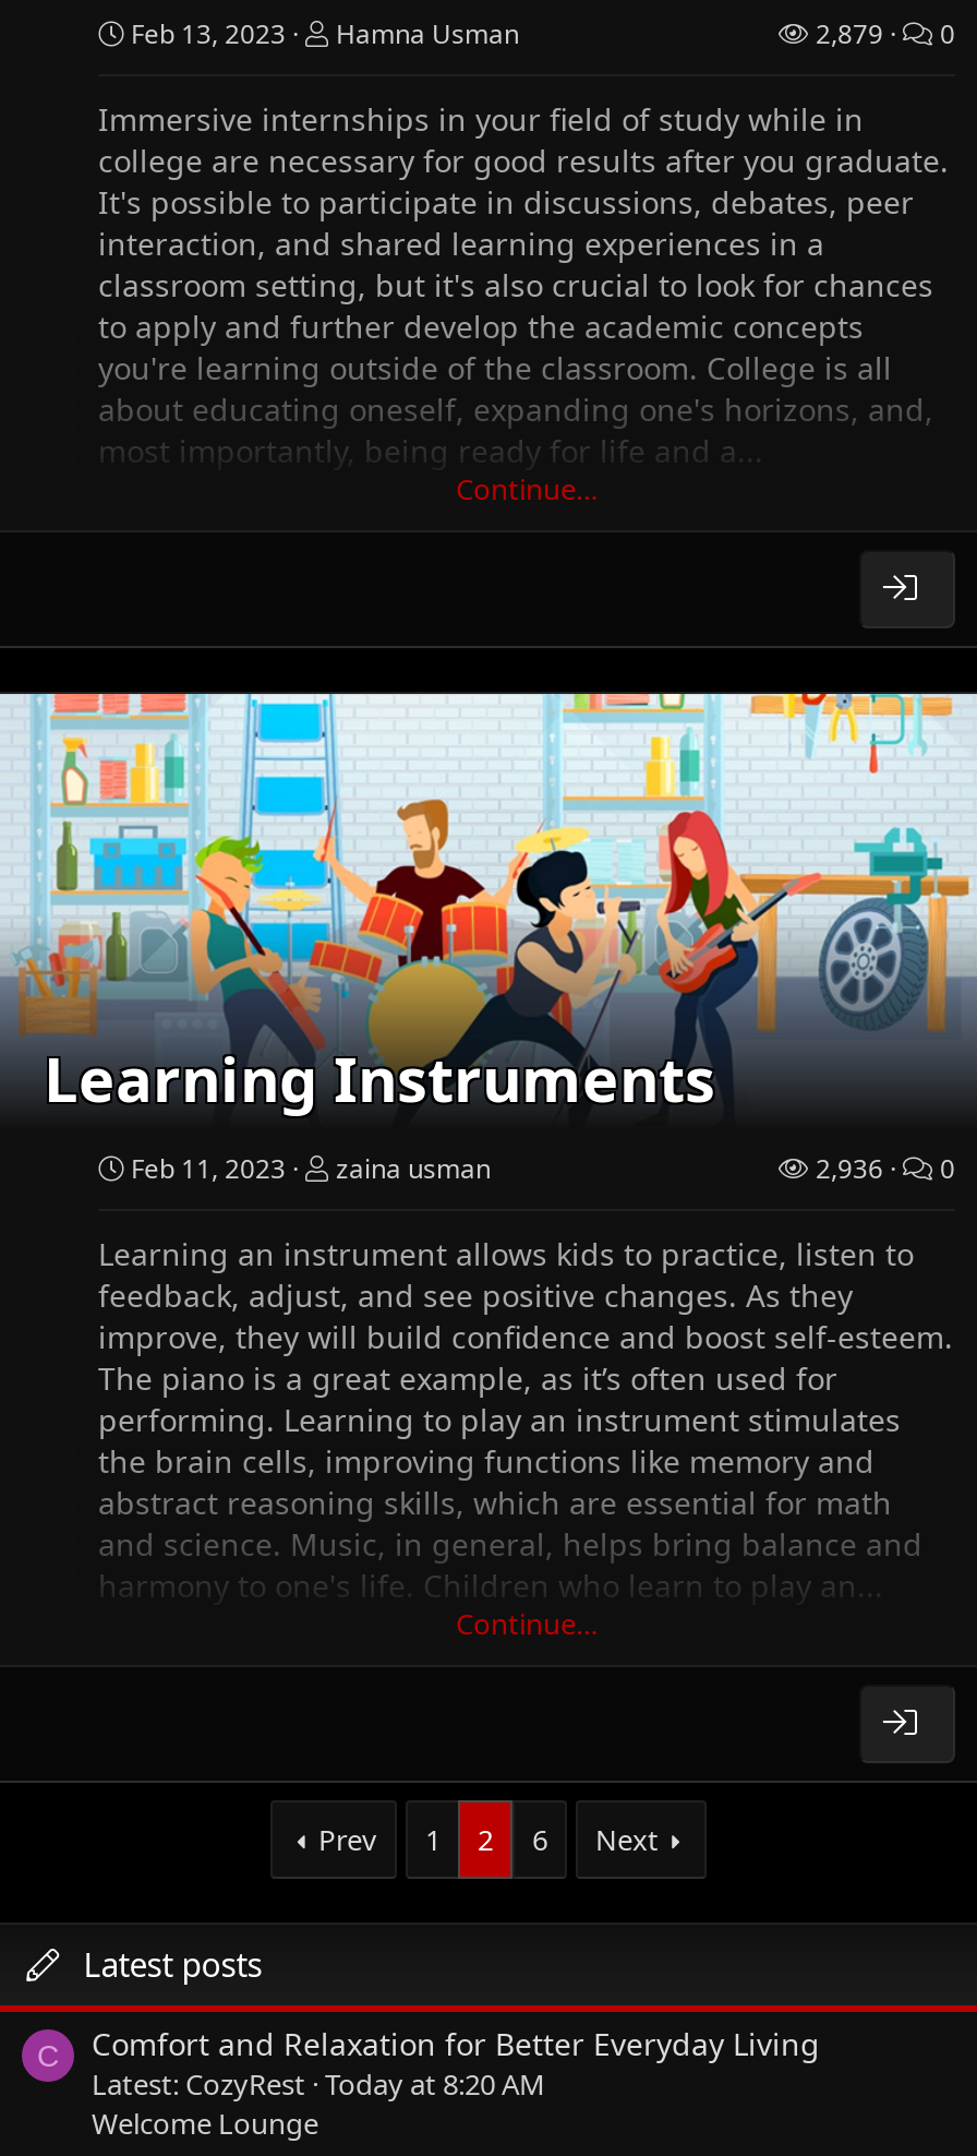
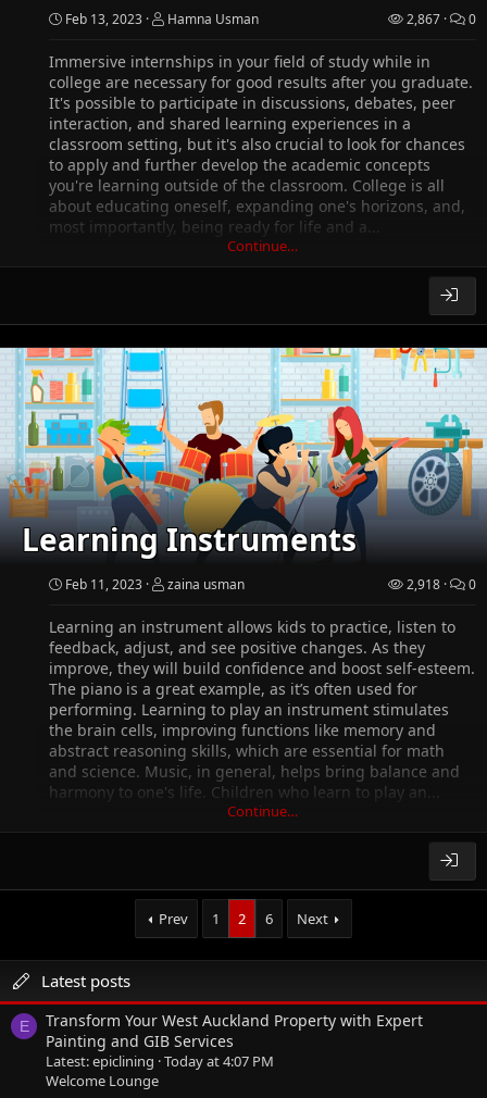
- 2,879 0
+ 2,867 0

- 2,936 0
+ 2,918 0

- C
- Comfort and Relaxation for Better Everyday Living
- Latest: CozyRest Today at 8:20 AM
+ E
+ Transform Your West Auckland Property with Expert
+ Painting and GIB Services
+ Latest: epiclining Today at 4:07 PM
